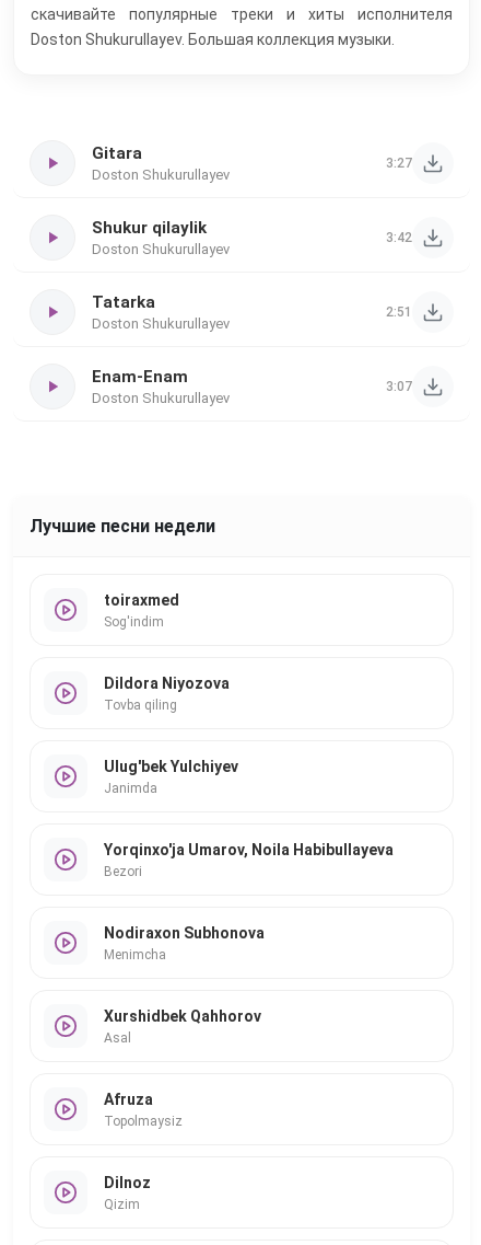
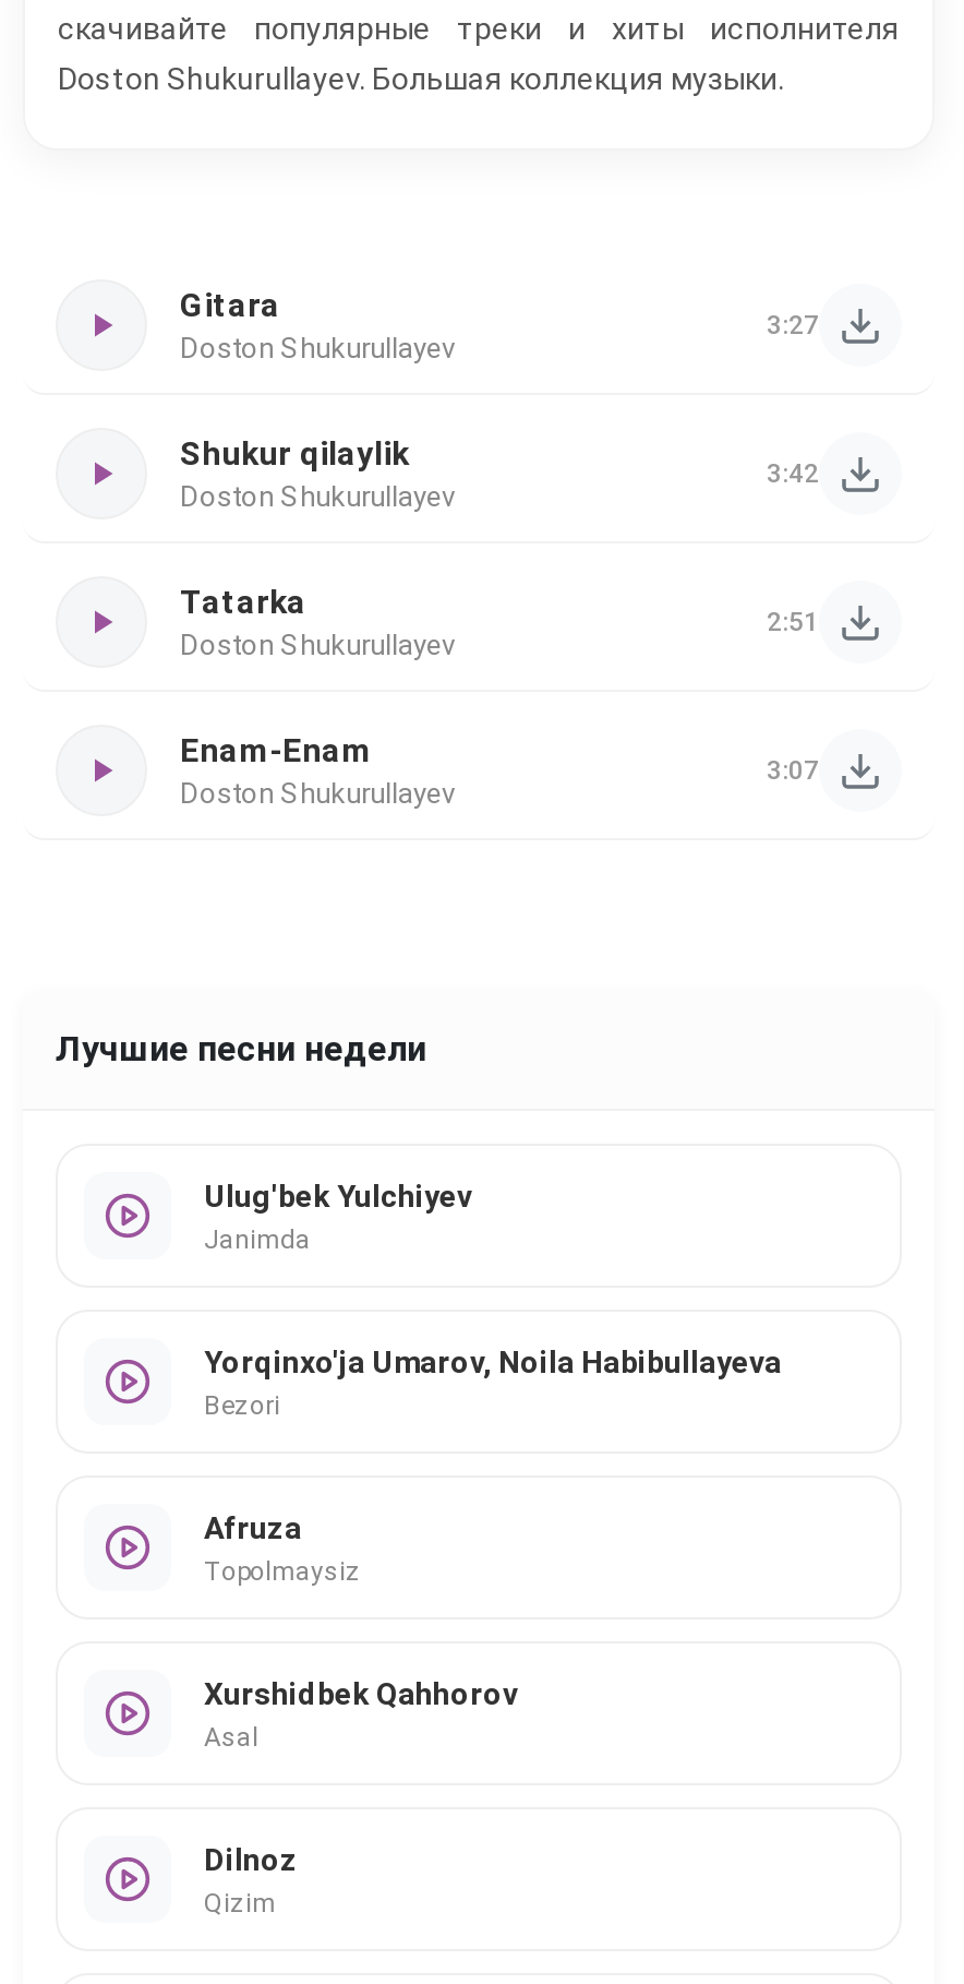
- toiraxmed
- Sog'indim

- Dildora Niyozova
- Tovba qiling

- Nodiraxon Subhonova
- Menimcha

moved up: Afruza | Topolmaysiz
